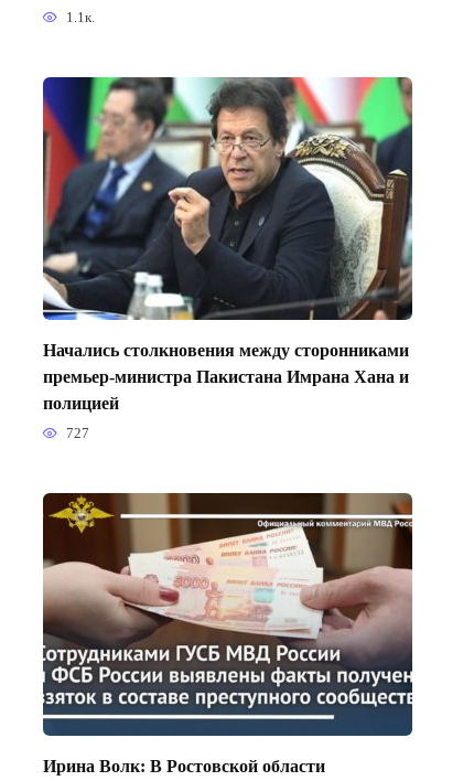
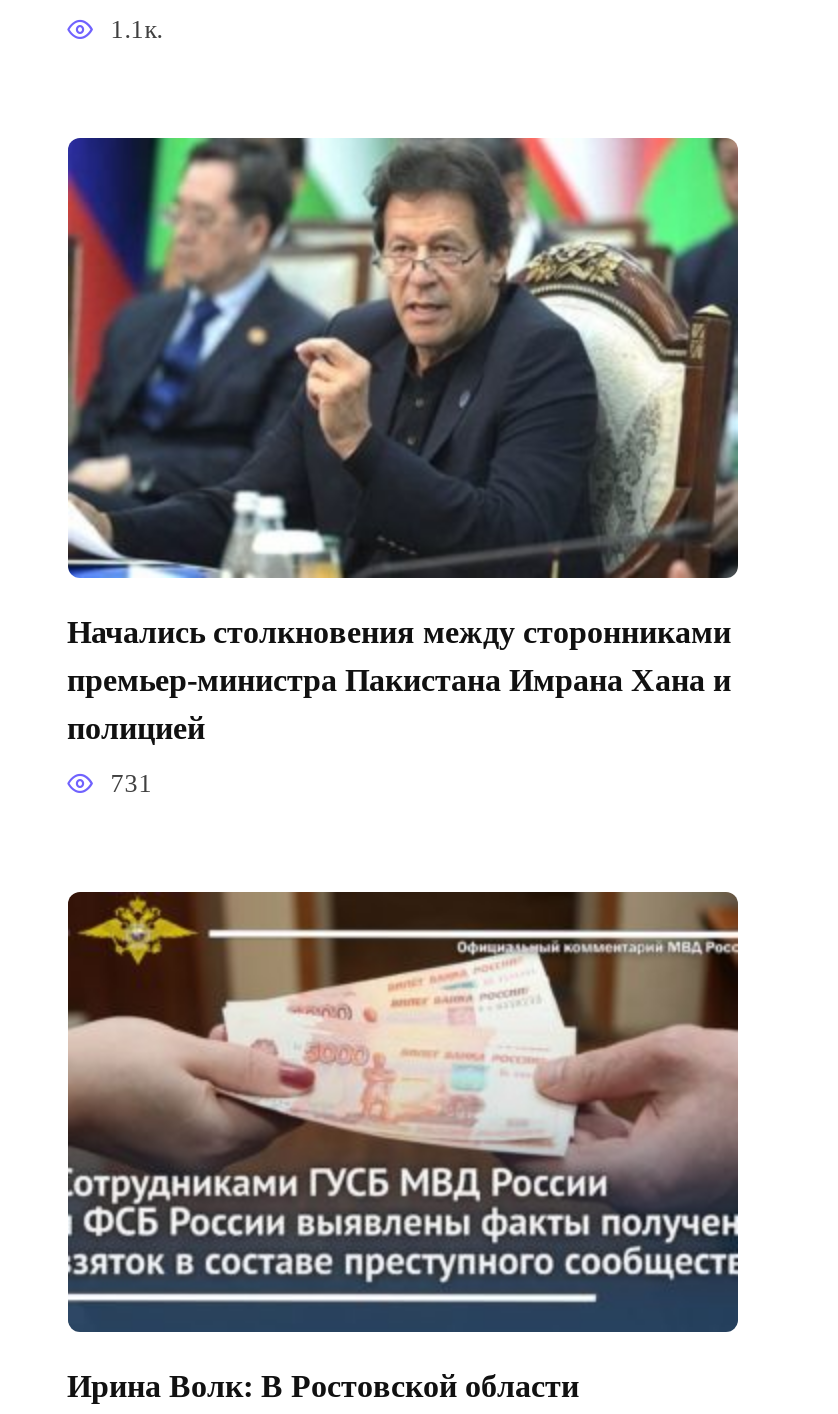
- 727
+ 731
